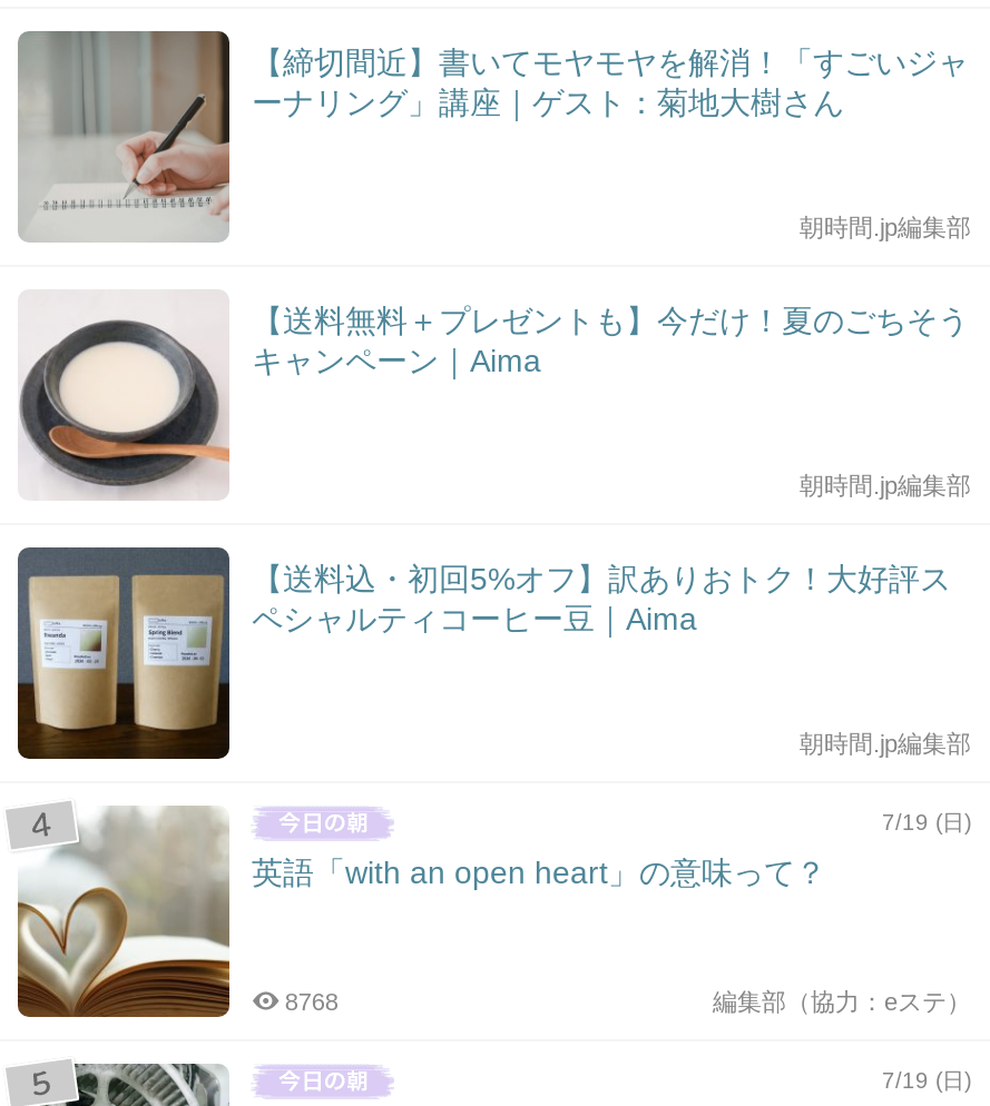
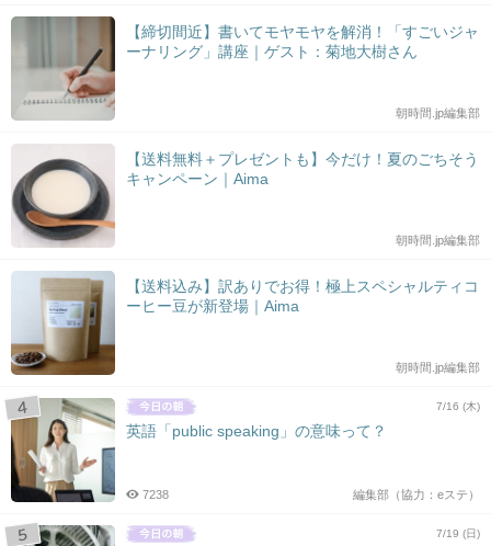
- [image]
- 【送料込・初回5%オフ】訳ありおトク！大好評ス
- ペシャルティコーヒー豆｜Aima
+ [image]
+ 【送料込み】訳ありでお得！極上スペシャルティコ
+ ーヒー豆が新登場｜Aima

- [image]
- 英語「with an open heart」の意味って？
+ [image]
+ 英語「public speaking」の意味って？

- 7/19 (日)
+ 7/16 (木)

- 8768
+ 7238
